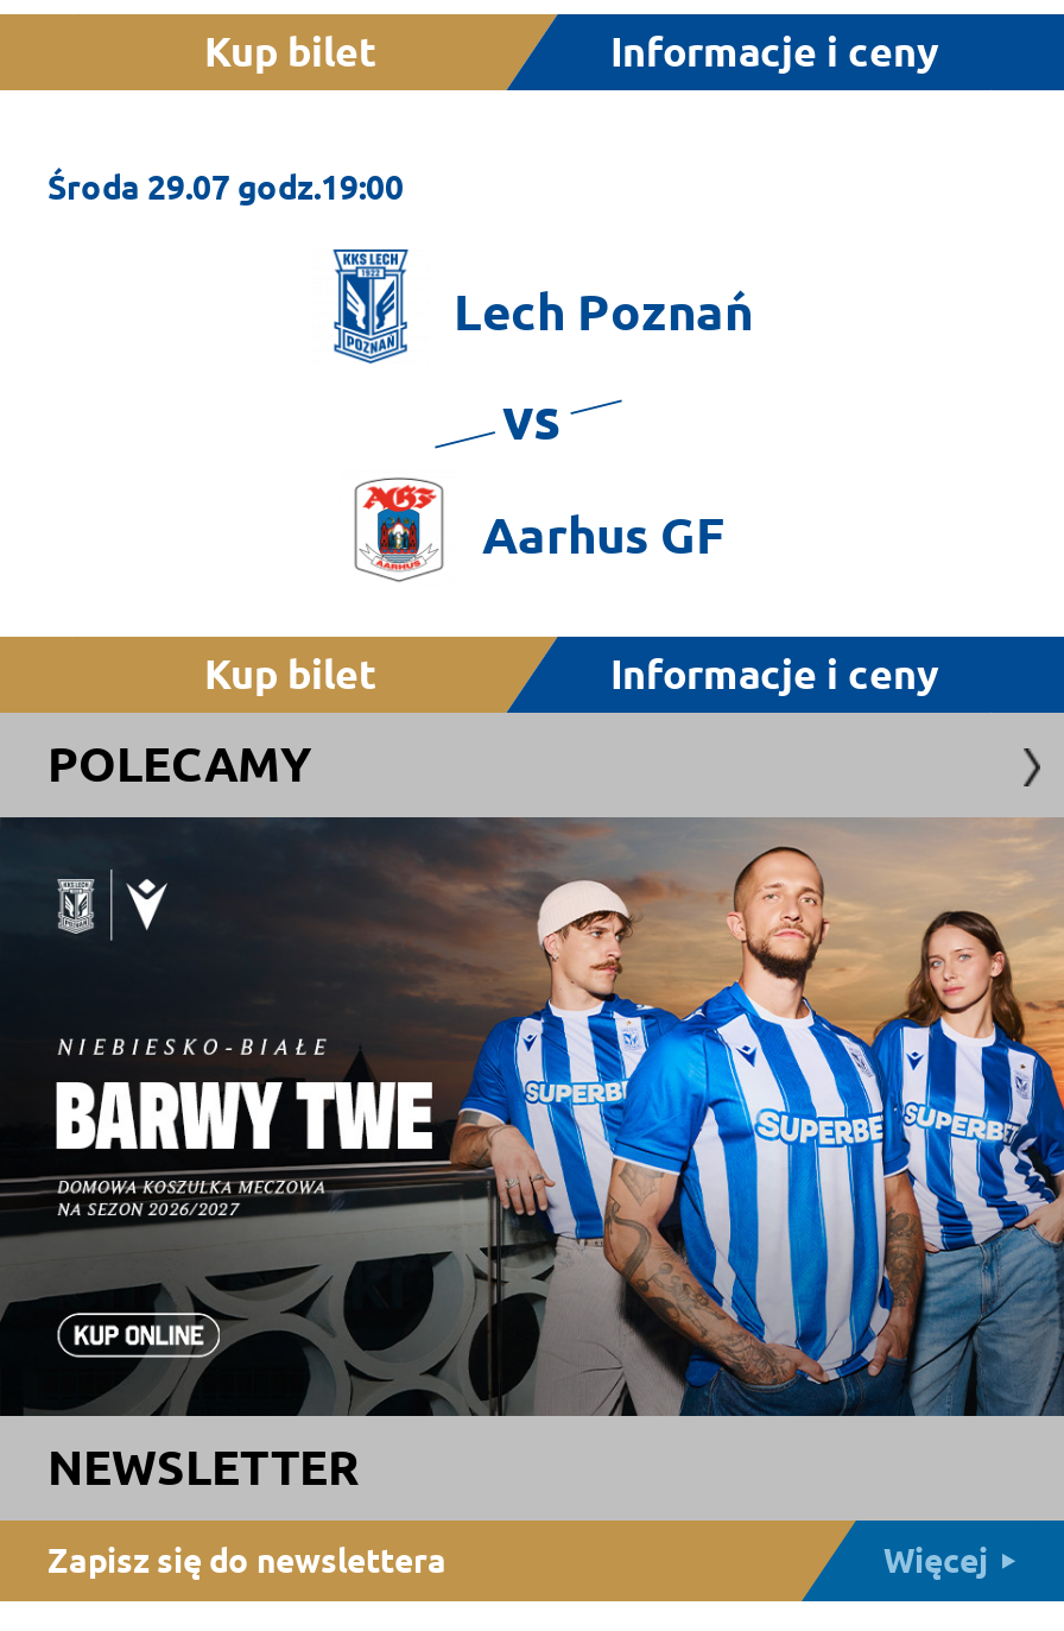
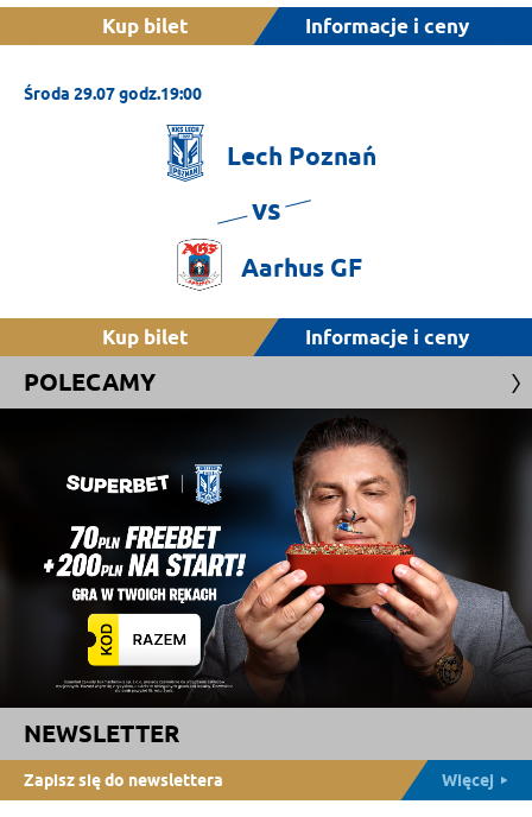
- [image]
+ [image]
